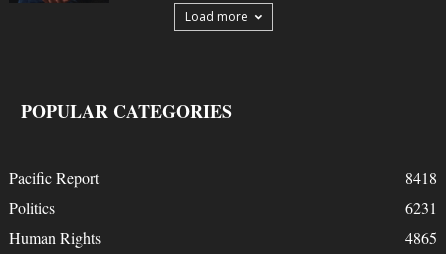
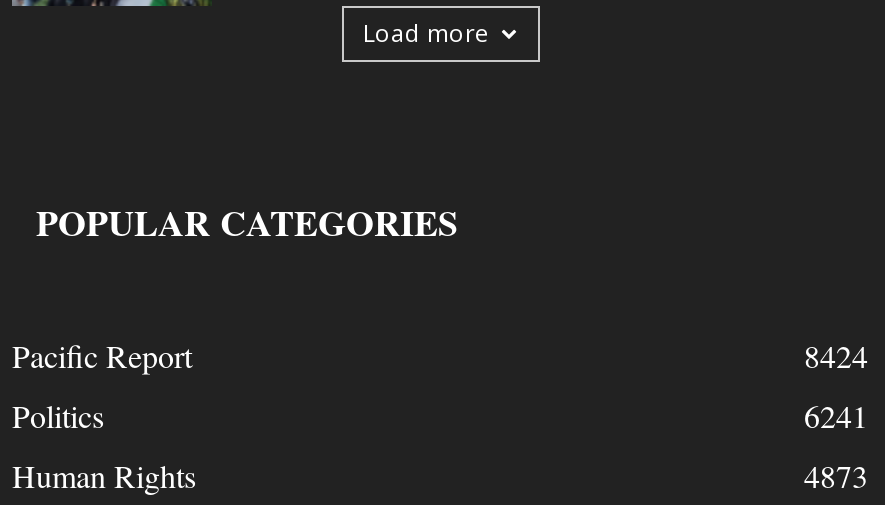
- 8418
+ 8424

- 6231
+ 6241

- 4865
+ 4873
